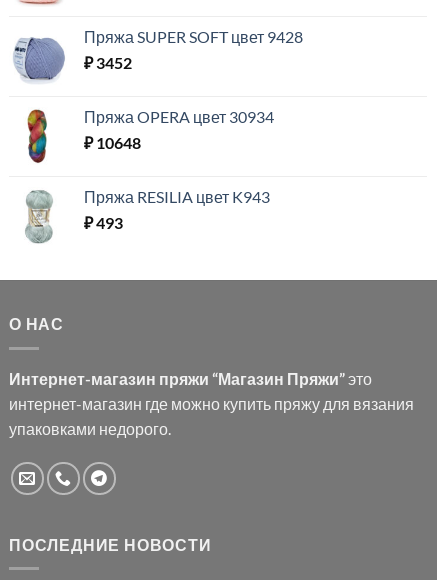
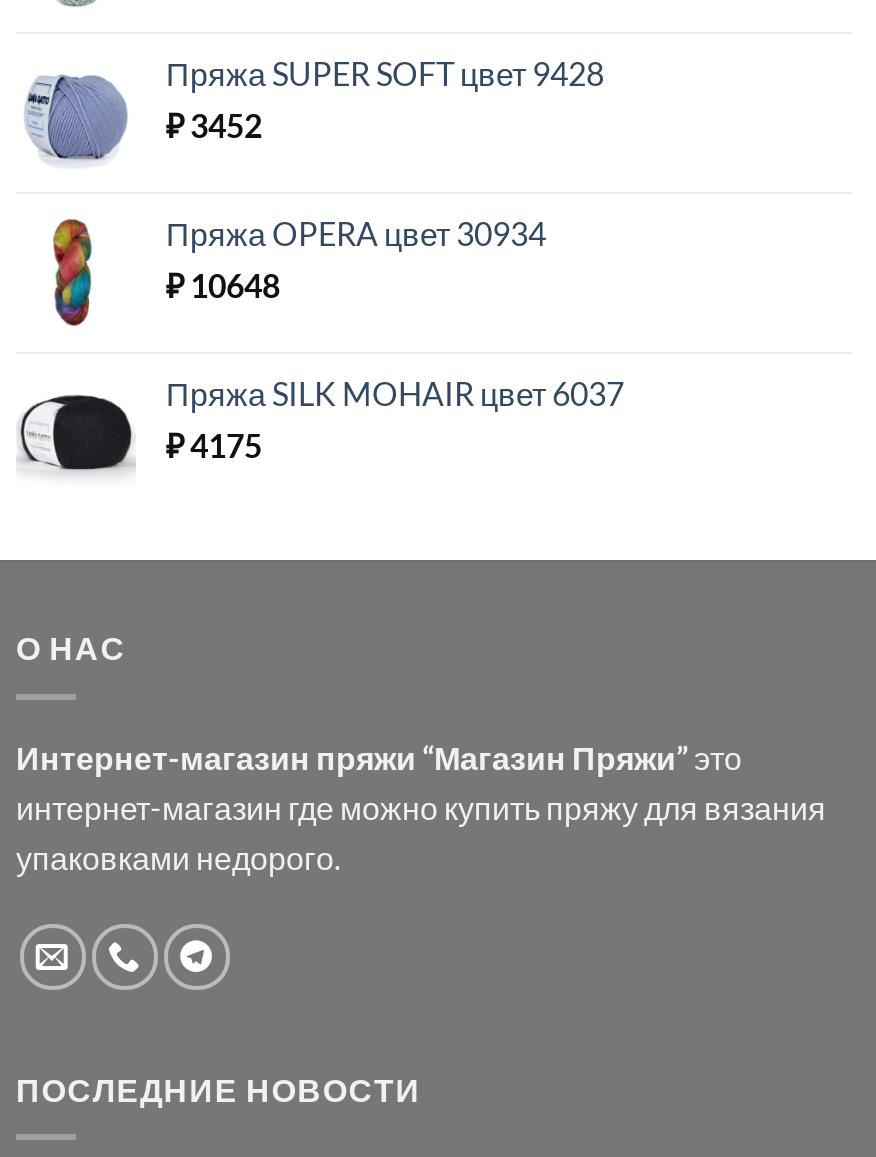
- [image]
- Пряжа RESILIA цвет K943
- ₽493
+ [image]
+ Пряжа SILK MOHAIR цвет 6037
+ ₽4175
